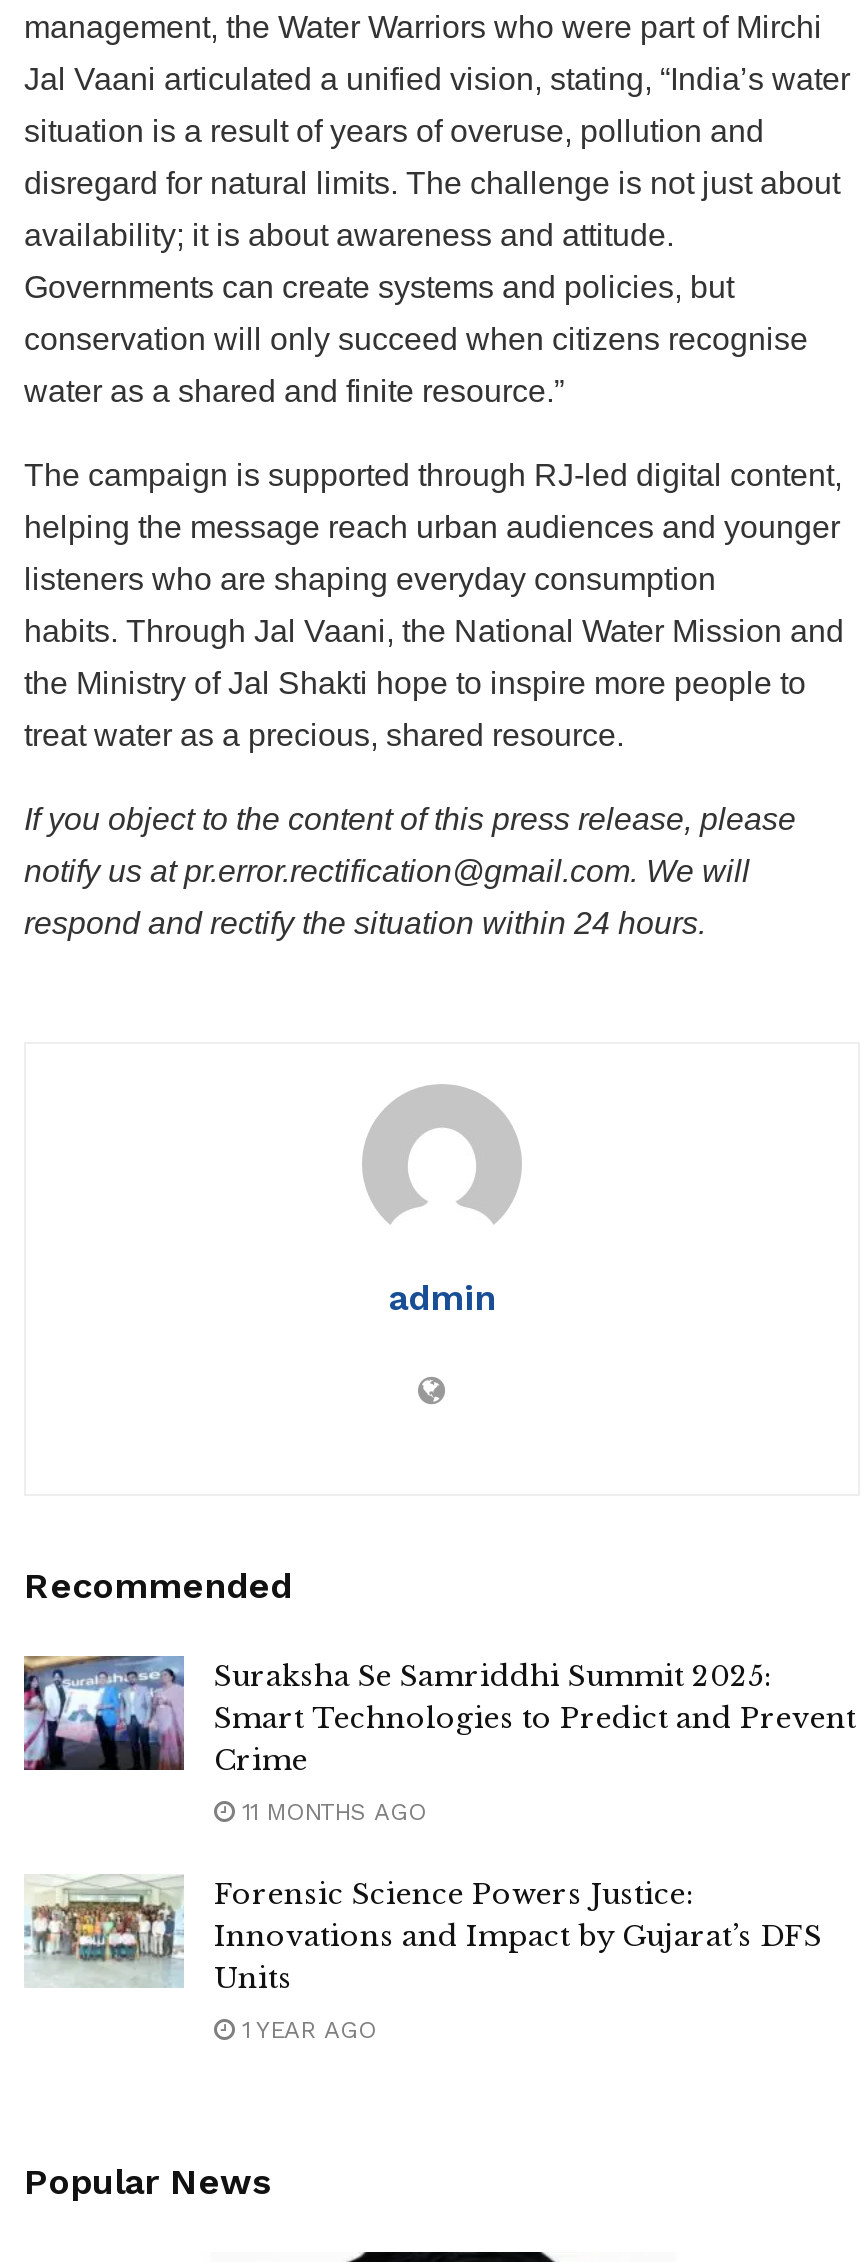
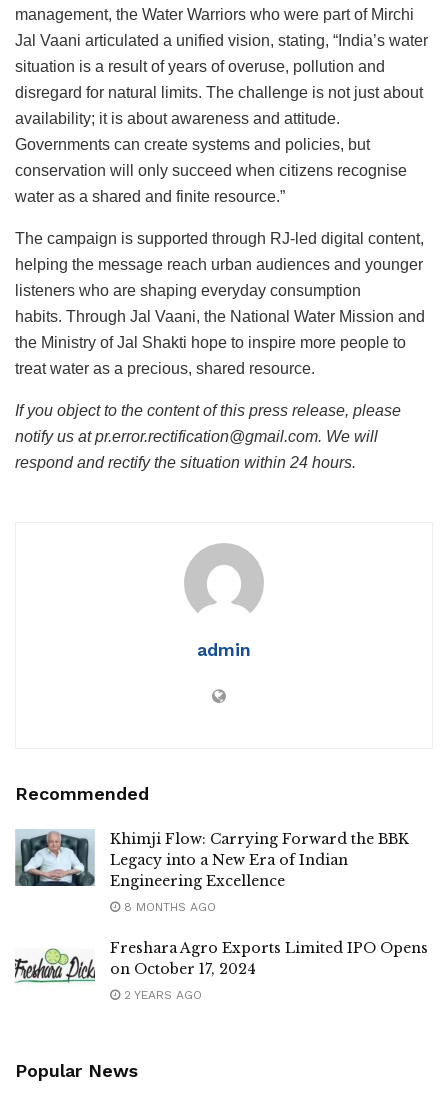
- [image]
- Suraksha Se Samriddhi Summit 2025:
- Smart Technologies to Predict and Prevent
- Crime
+ [image]
+ Khimji Flow: Carrying Forward the BBK
+ Legacy into a New Era of Indian
+ Engineering Excellence

- 11 MONTHS AGO
+ 8 MONTHS AGO

- [image]
- Forensic Science Powers Justice:
- Innovations and Impact by Gujarat’s DFS
- Units
+ [image]
+ Freshara Agro Exports Limited IPO Opens
+ on October 17, 2024

- 1 YEAR AGO
+ 2 YEARS AGO
